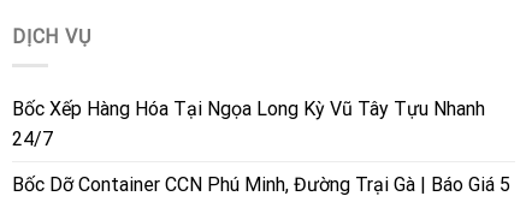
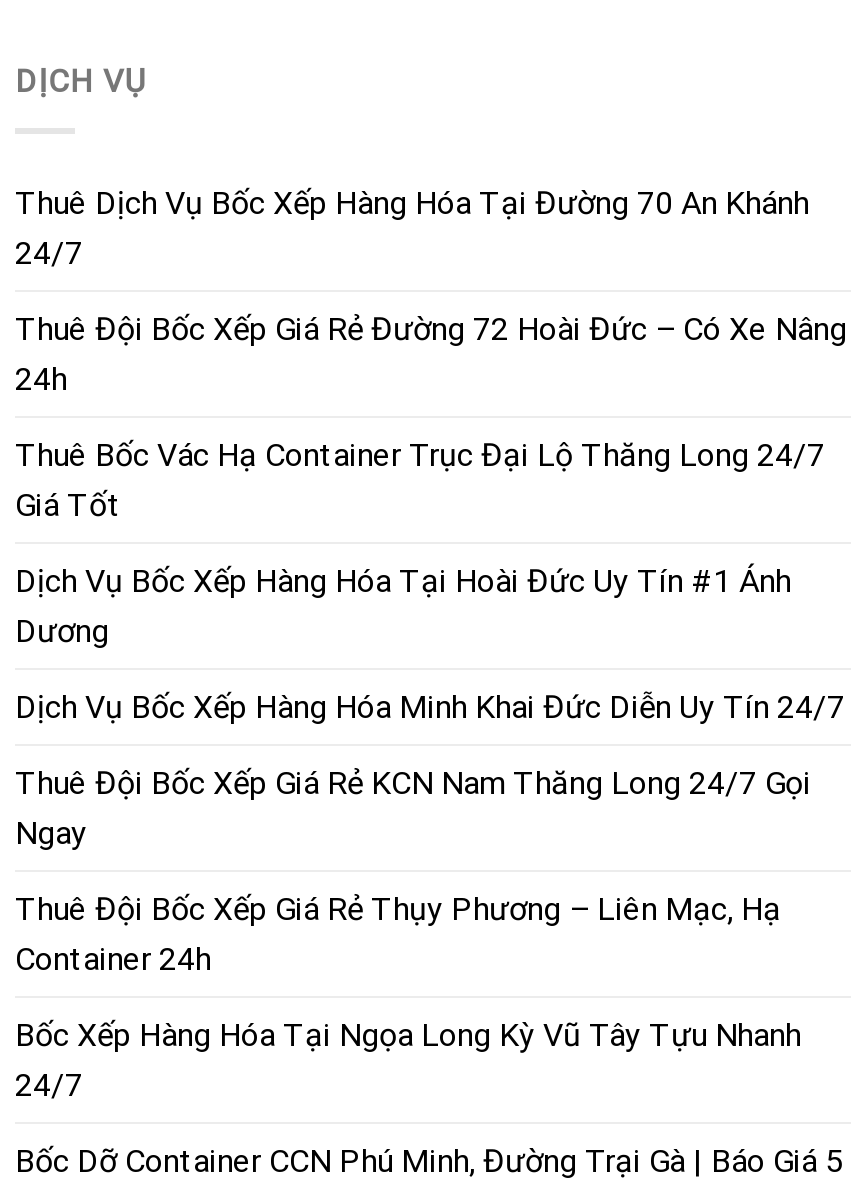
+ Thuê Dịch Vụ Bốc Xếp Hàng Hóa Tại Đường 70 An Khánh
+ 24/7
+ Thuê Đội Bốc Xếp Giá Rẻ Đường 72 Hoài Đức – Có Xe Nâng
+ 24h
+ Thuê Bốc Vác Hạ Container Trục Đại Lộ Thăng Long 24/7
+ Giá Tốt
+ Dịch Vụ Bốc Xếp Hàng Hóa Tại Hoài Đức Uy Tín #1 Ánh
+ Dương
+ Dịch Vụ Bốc Xếp Hàng Hóa Minh Khai Đức Diễn Uy Tín 24/7
+ Thuê Đội Bốc Xếp Giá Rẻ KCN Nam Thăng Long 24/7 Gọi
+ Ngay
+ Thuê Đội Bốc Xếp Giá Rẻ Thụy Phương – Liên Mạc, Hạ
+ Container 24h
